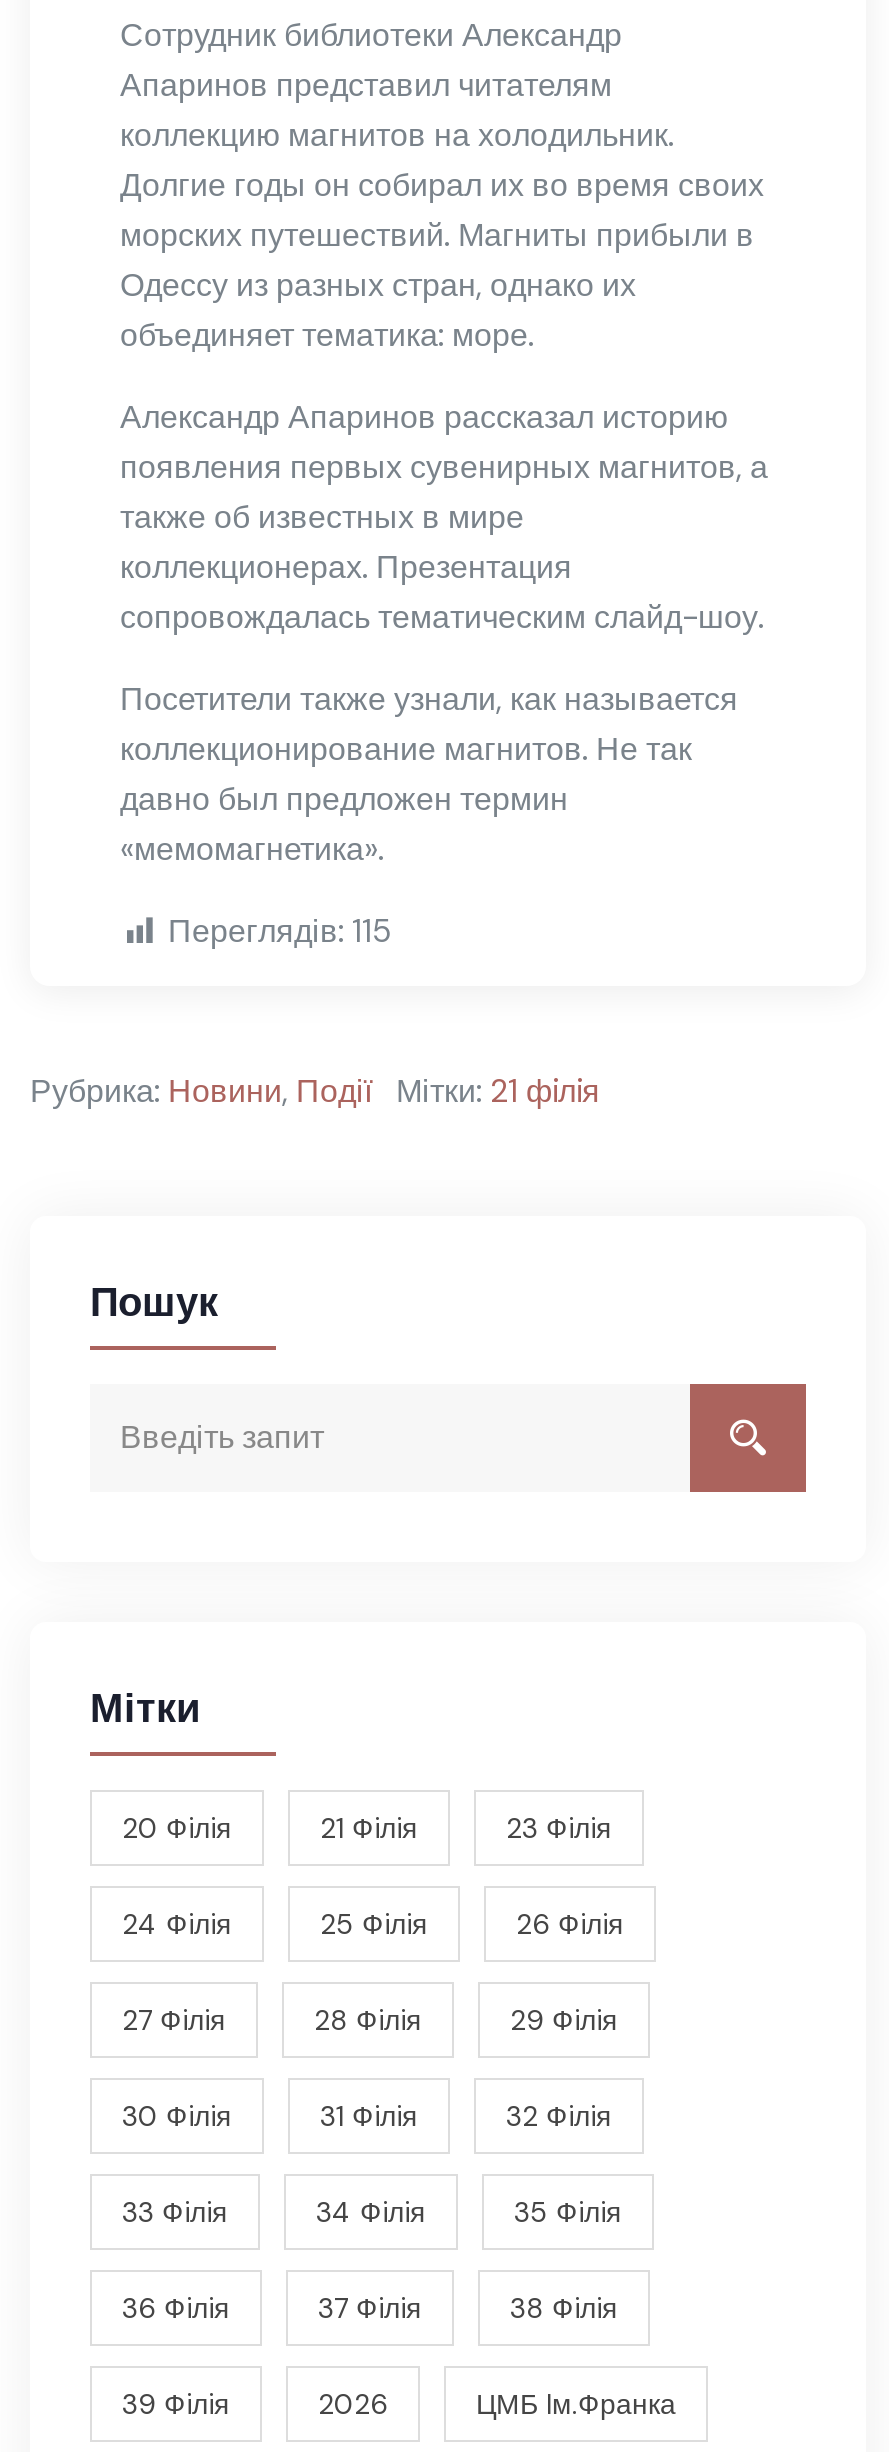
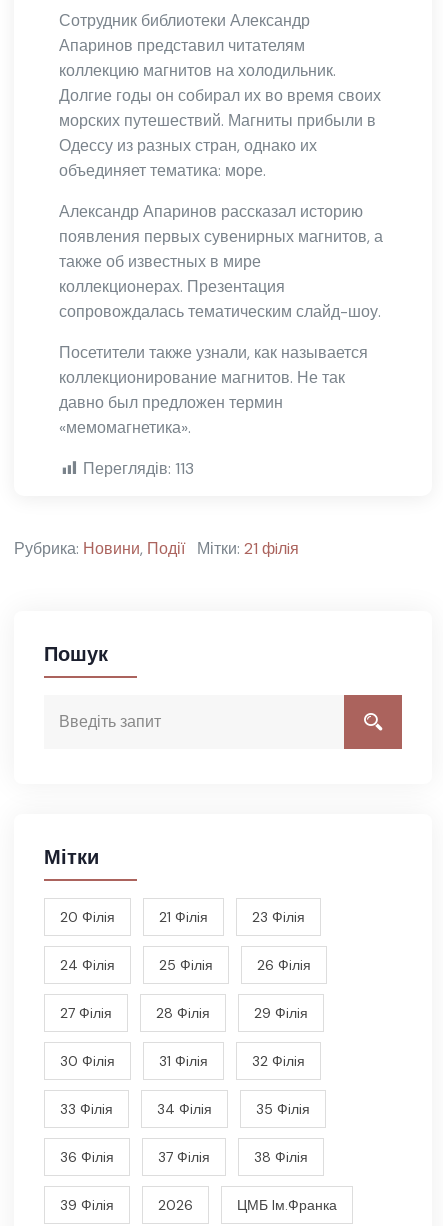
- Переглядів: 115
+ Переглядів: 113
